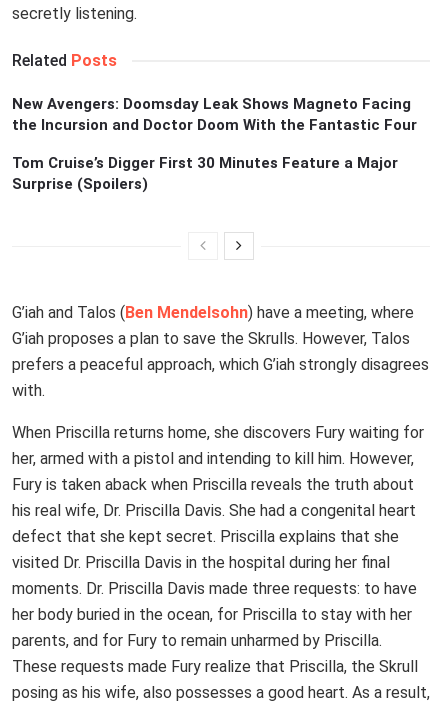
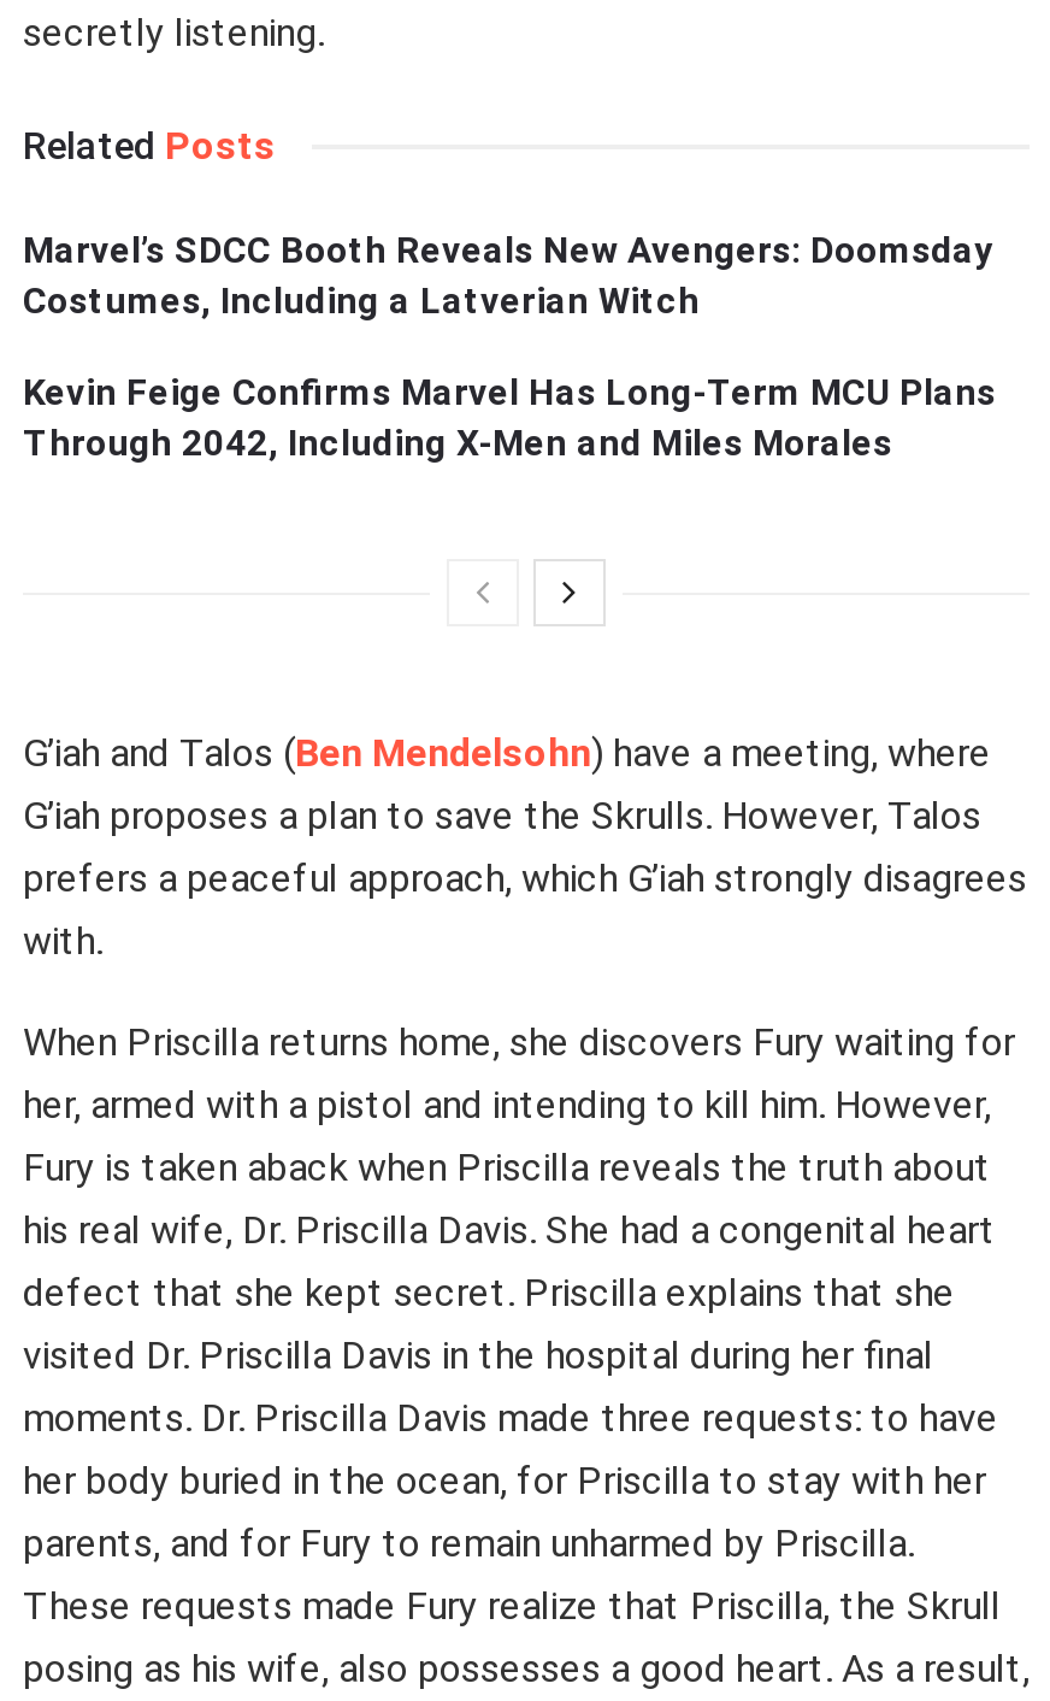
- New Avengers: Doomsday Leak Shows Magneto Facing
- the Incursion and Doctor Doom With the Fantastic Four
+ Marvel’s SDCC Booth Reveals New Avengers: Doomsday
+ Costumes, Including a Latverian Witch

- Tom Cruise’s Digger First 30 Minutes Feature a Major
- Surprise (Spoilers)
+ Kevin Feige Confirms Marvel Has Long-Term MCU Plans
+ Through 2042, Including X-Men and Miles Morales
